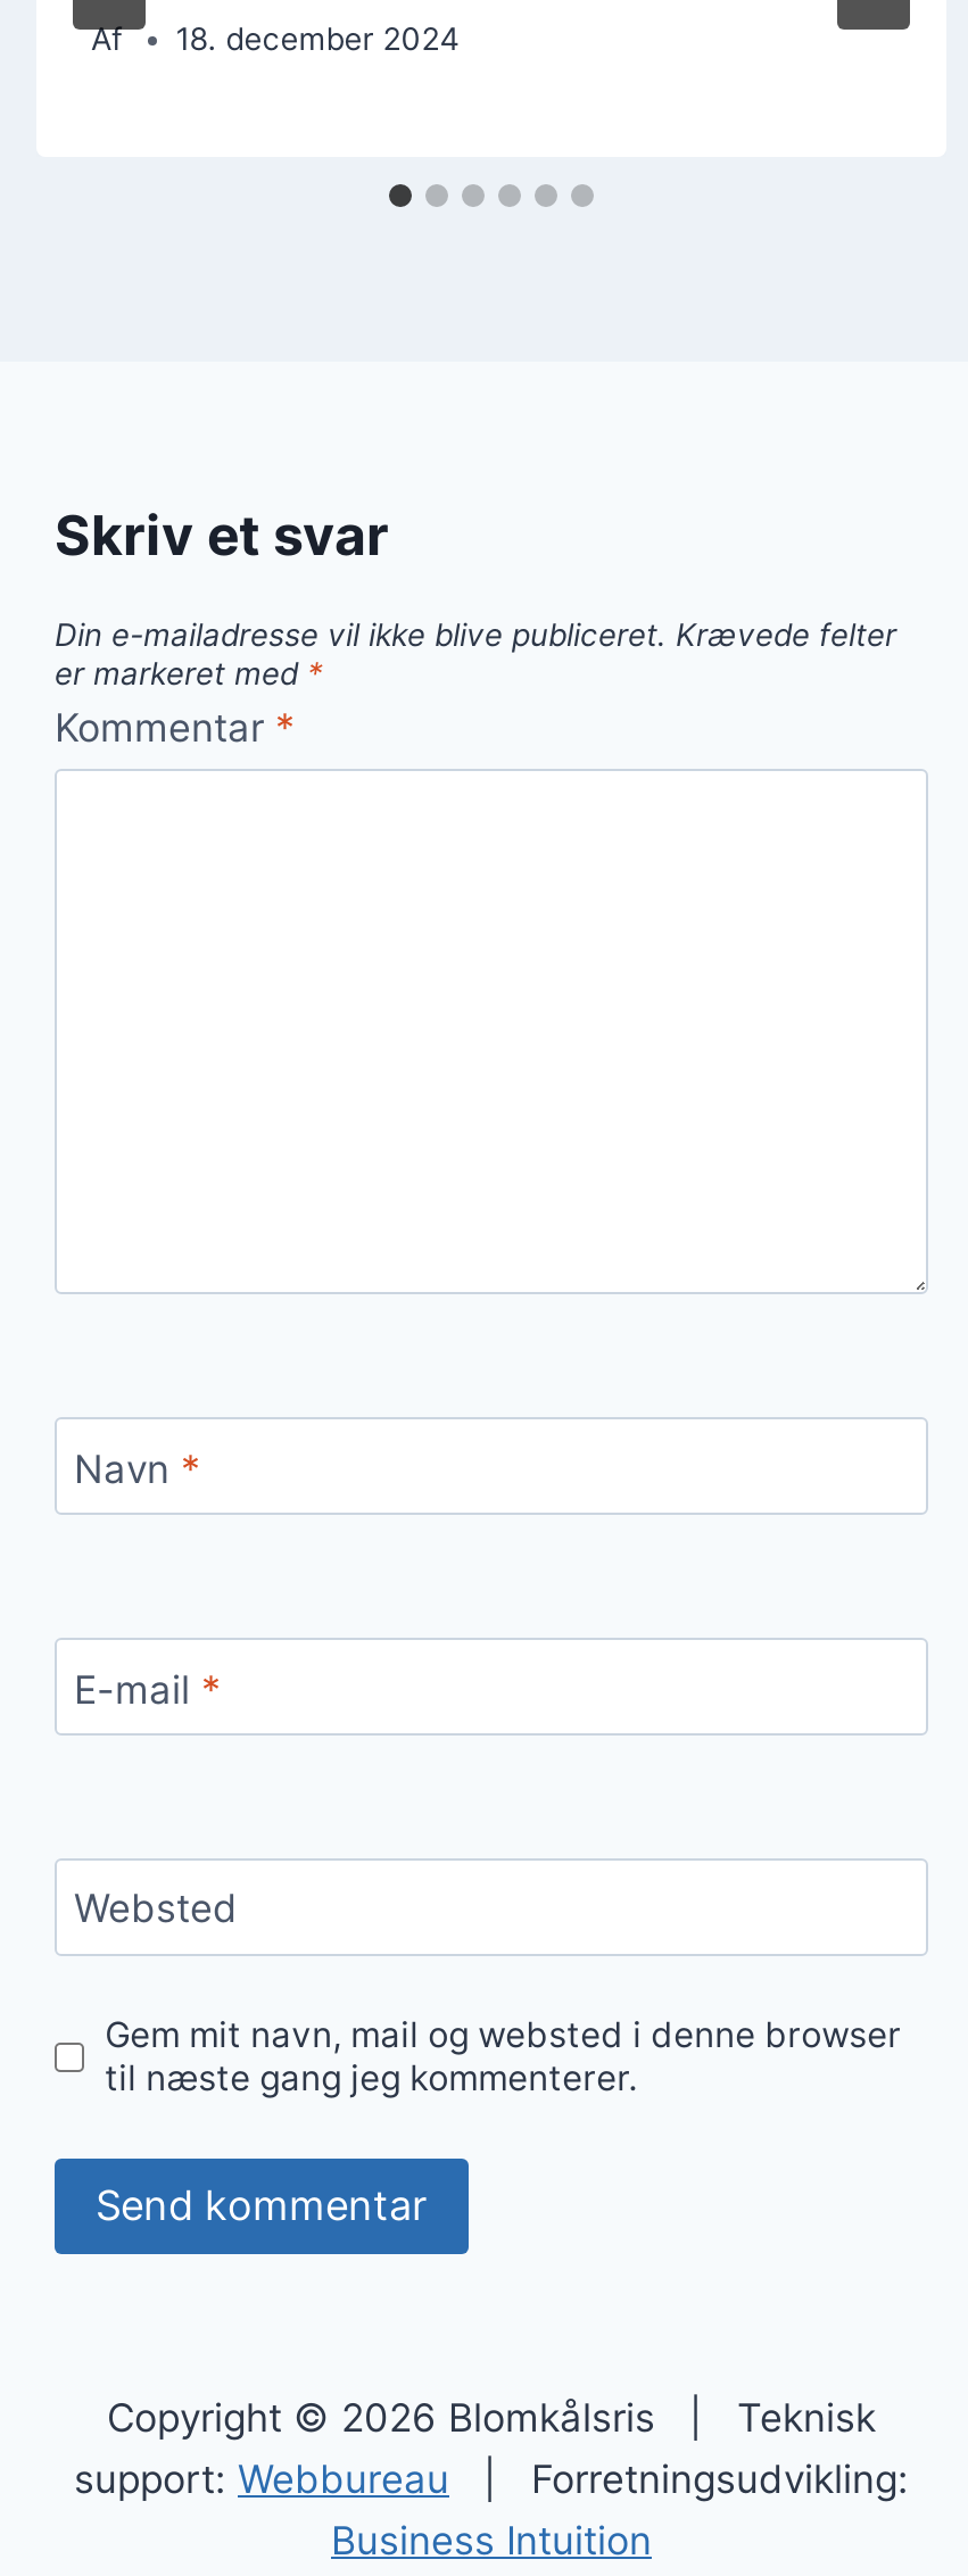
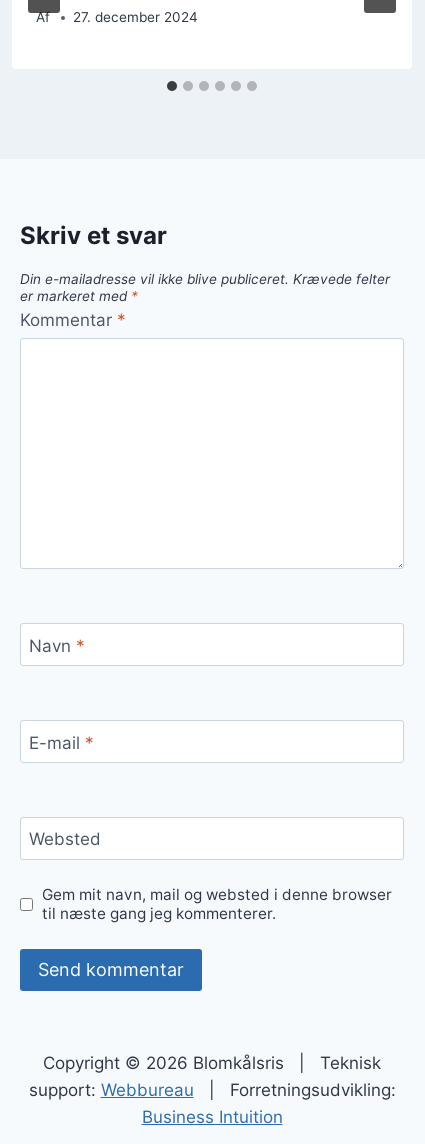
- 18. december 2024
+ 27. december 2024
